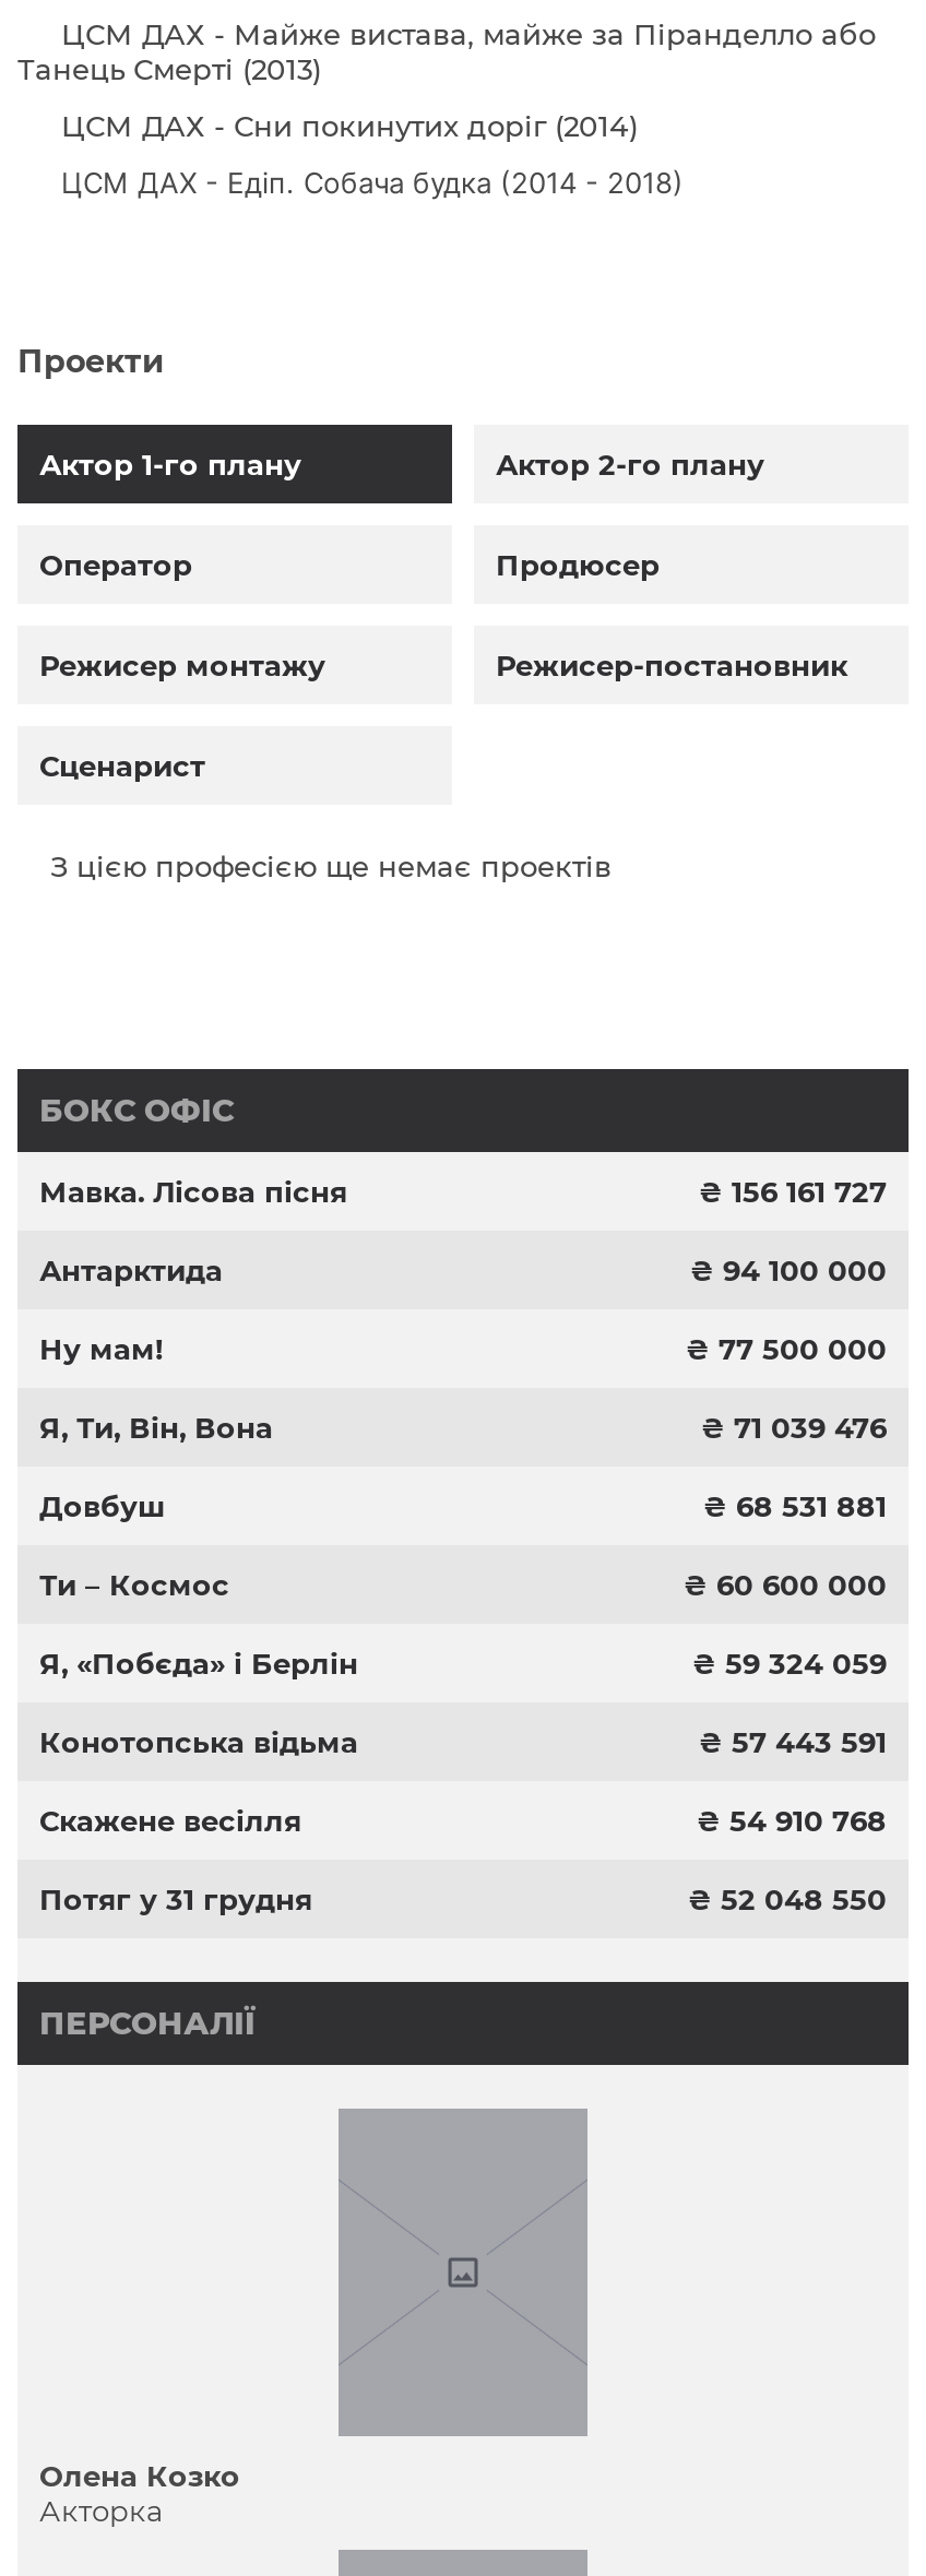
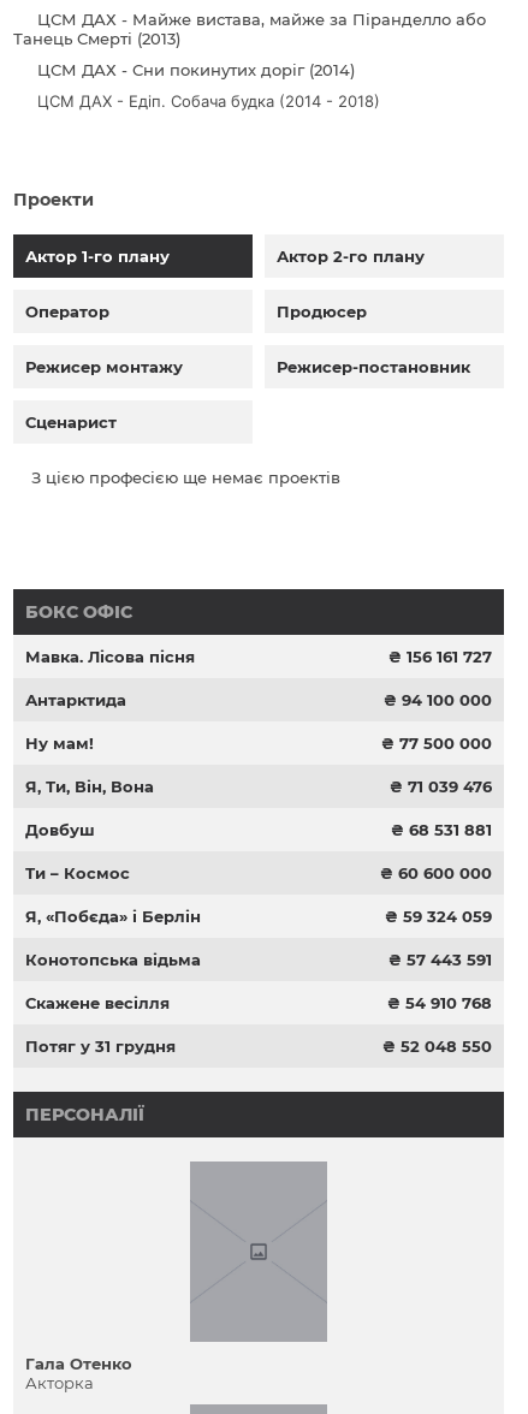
- Олена Козко
+ Гала Отенко
